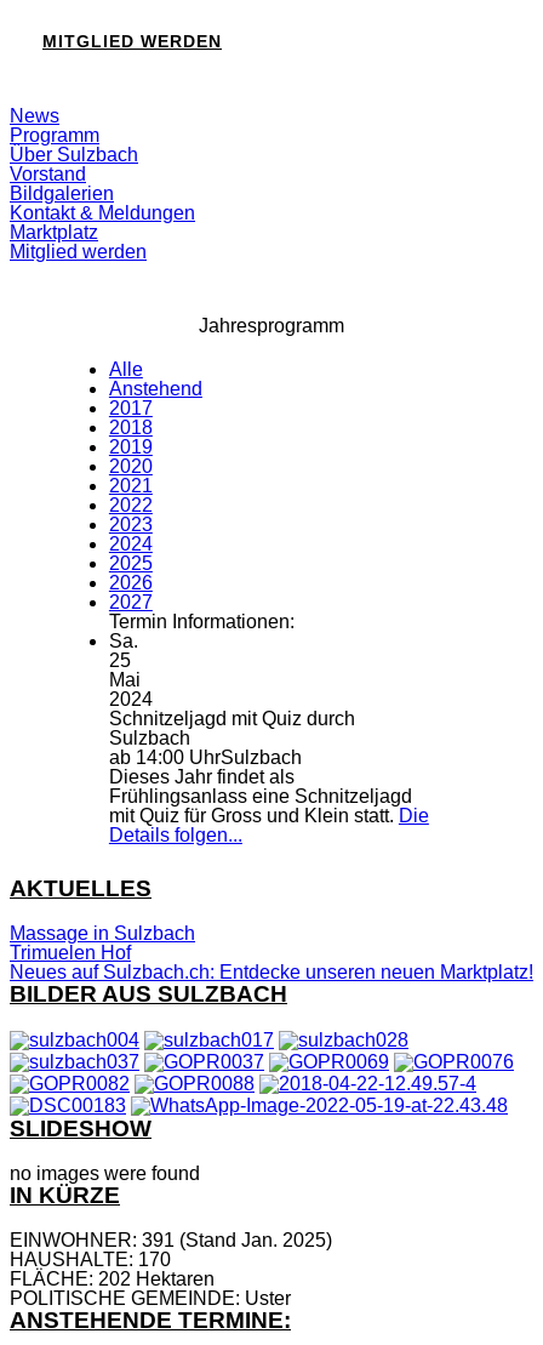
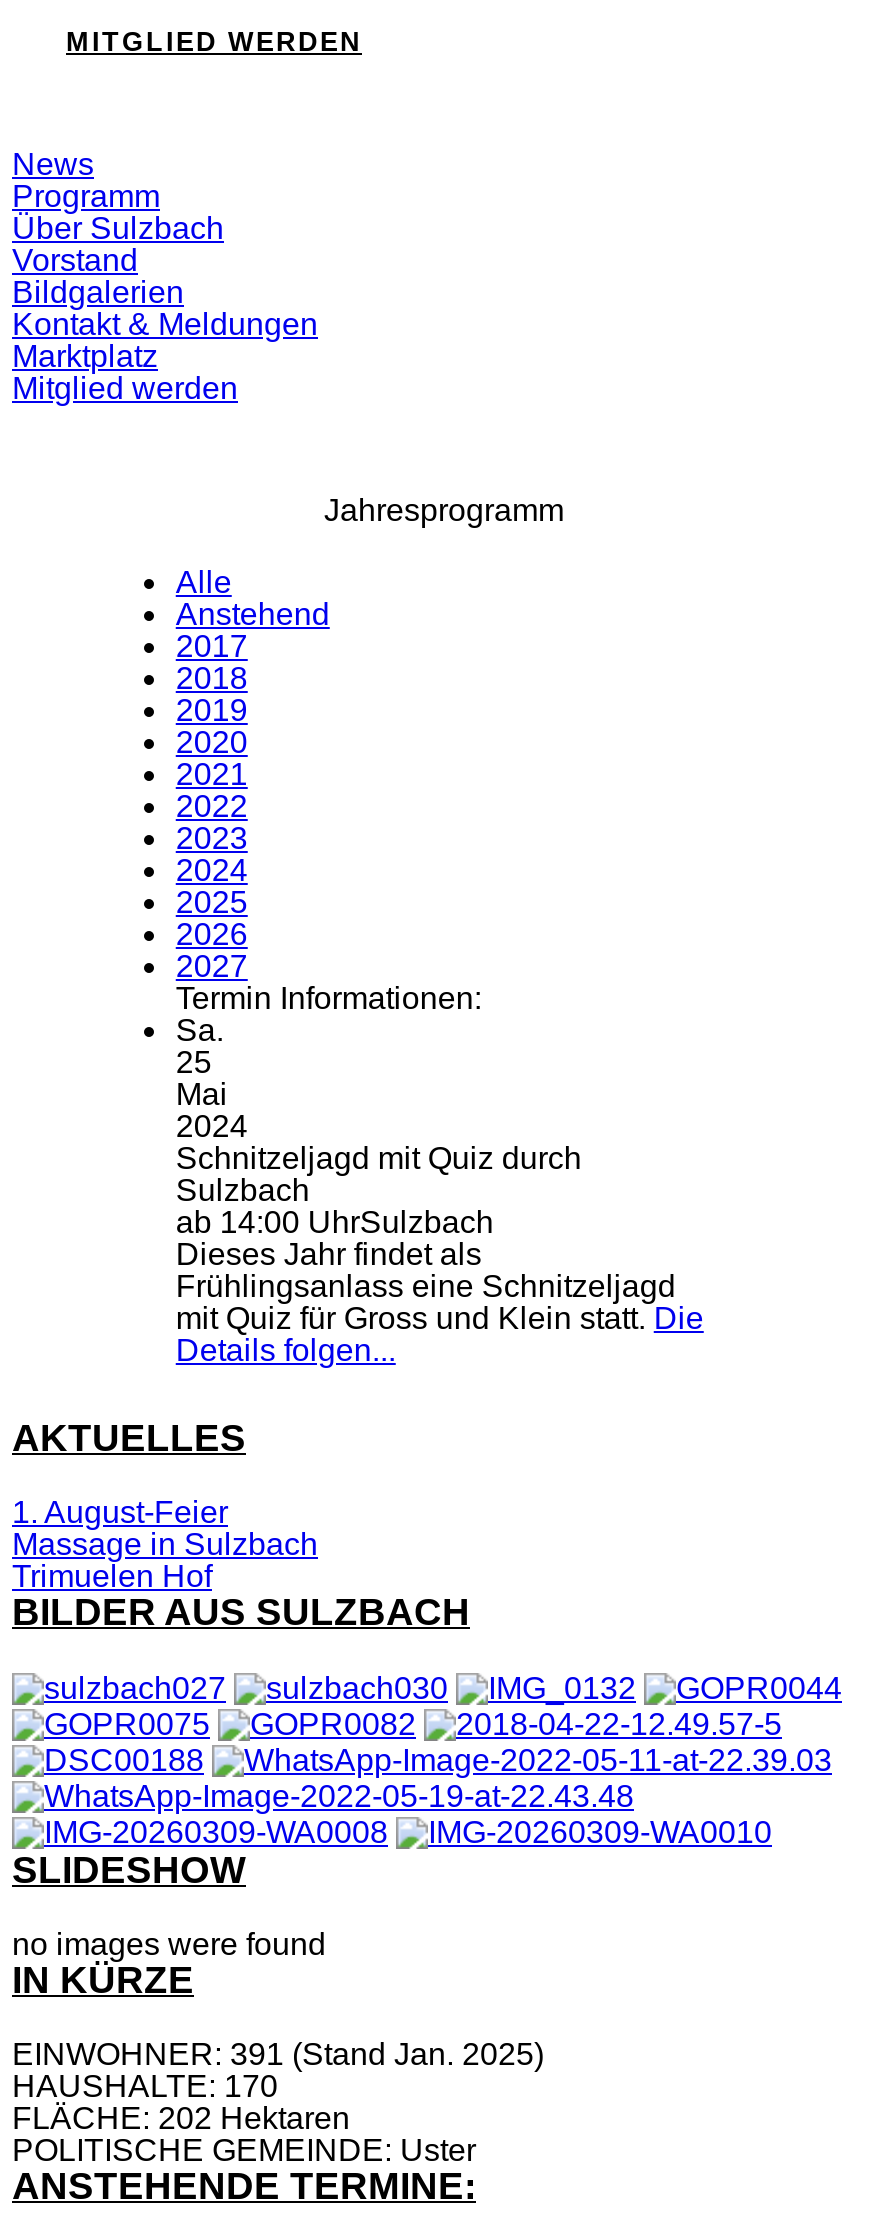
+ 1. August-Feier

- Neues auf Sulzbach.ch: Entdecke unseren neuen Marktplatz!

- [image]
+ [image]
